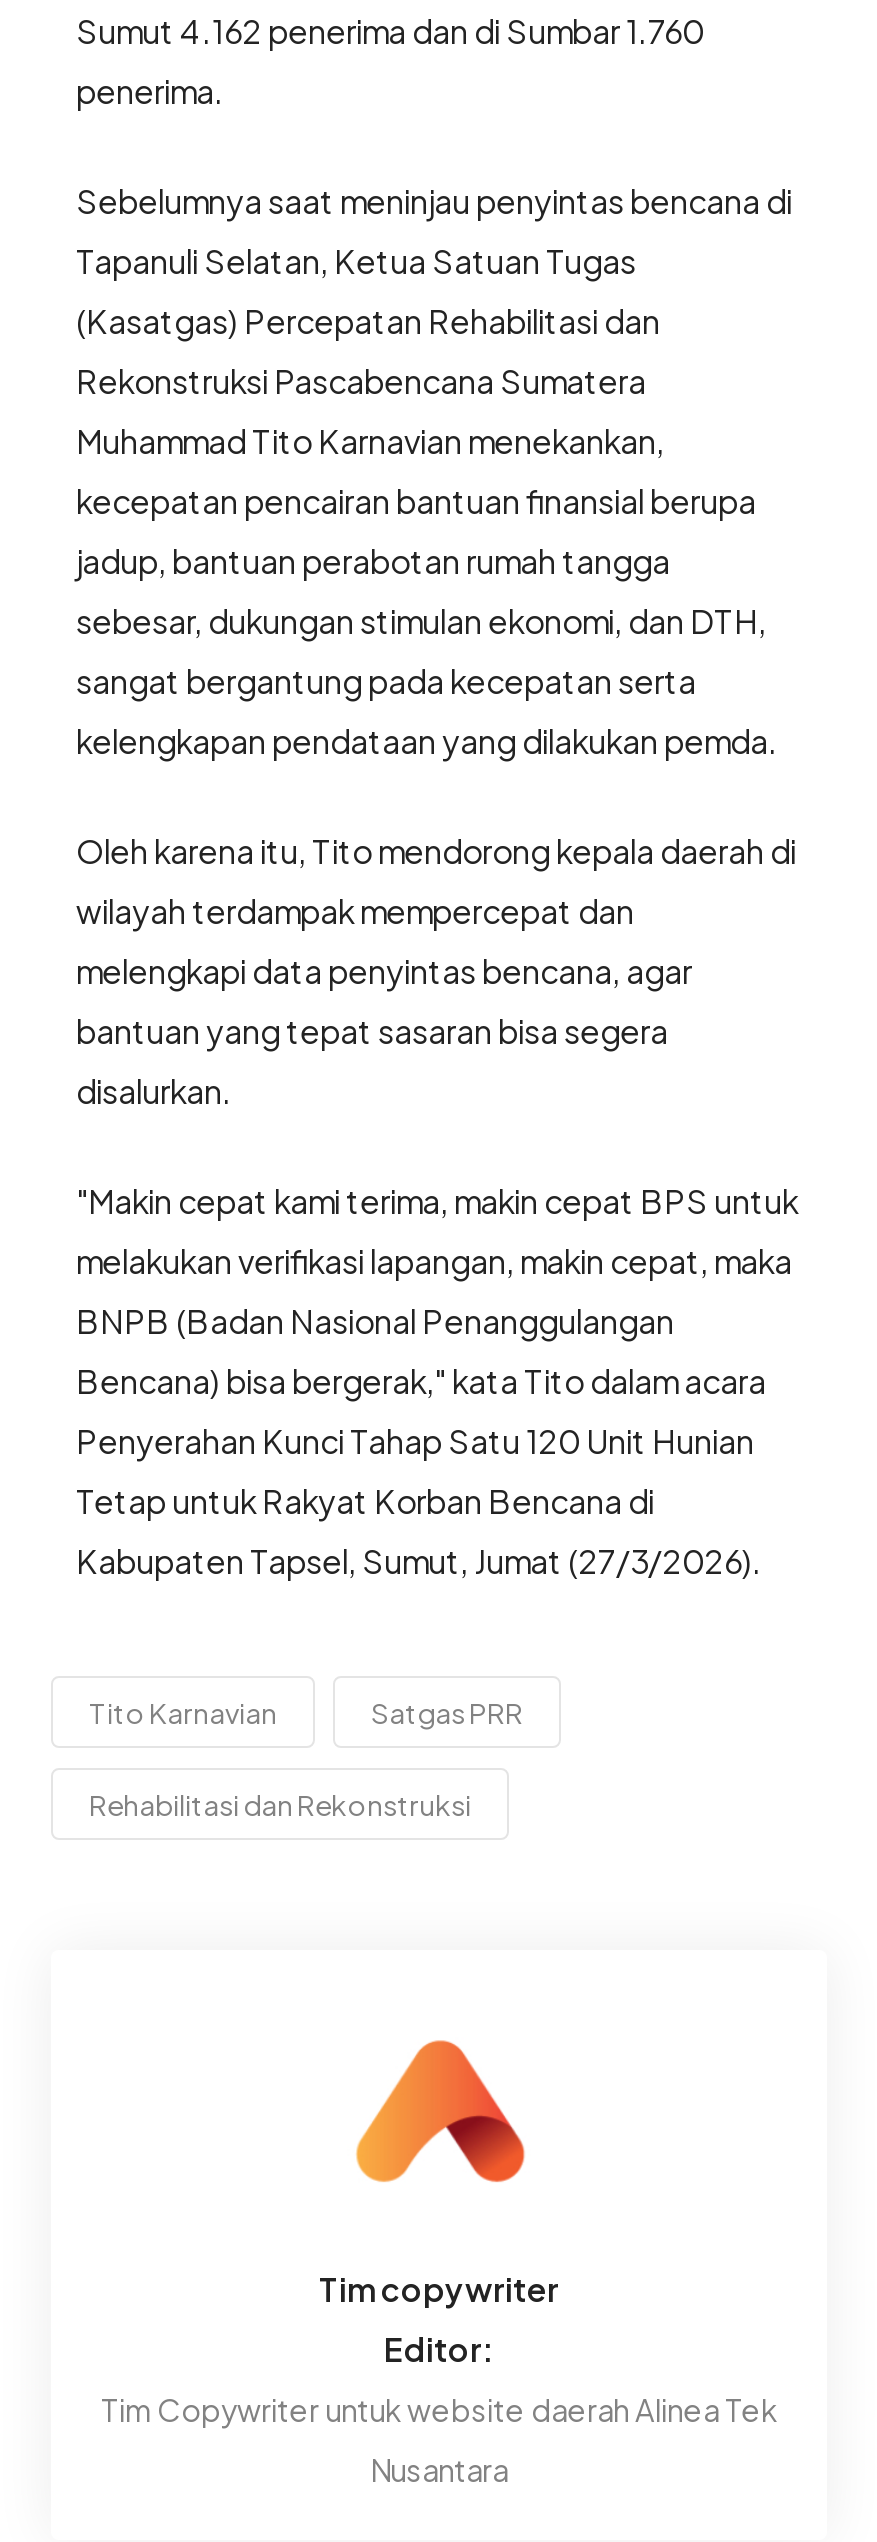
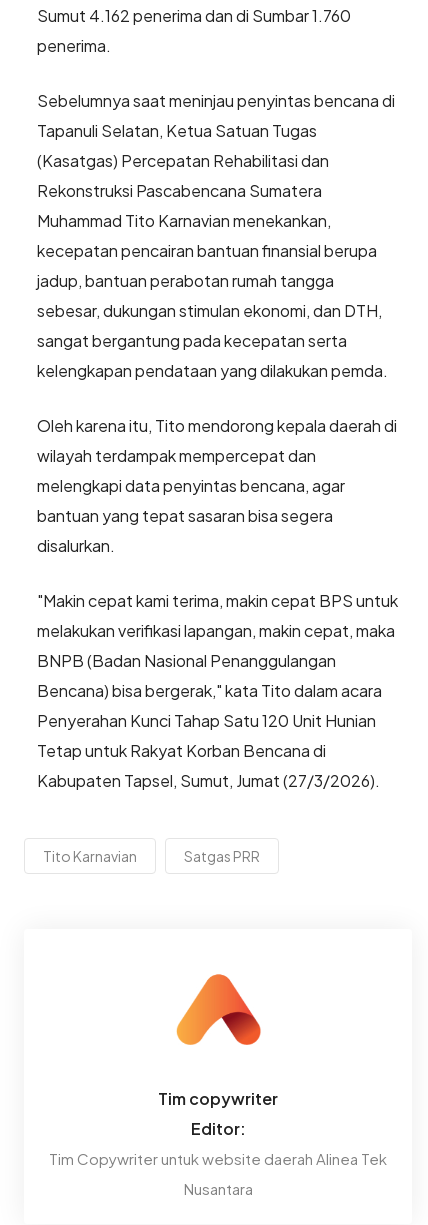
- Rehabilitasi dan Rekonstruksi
